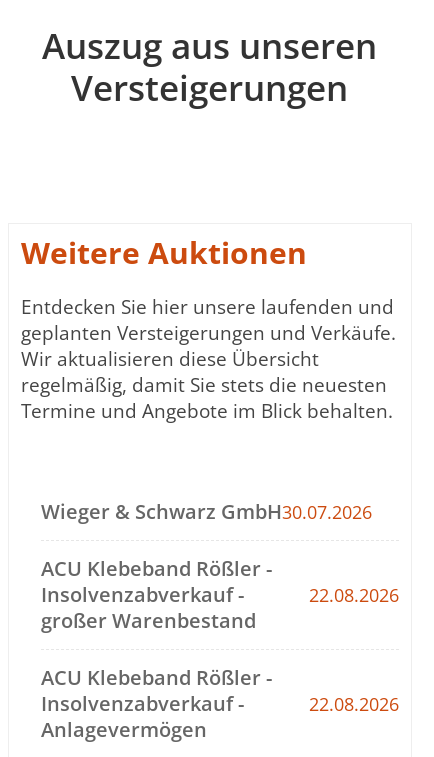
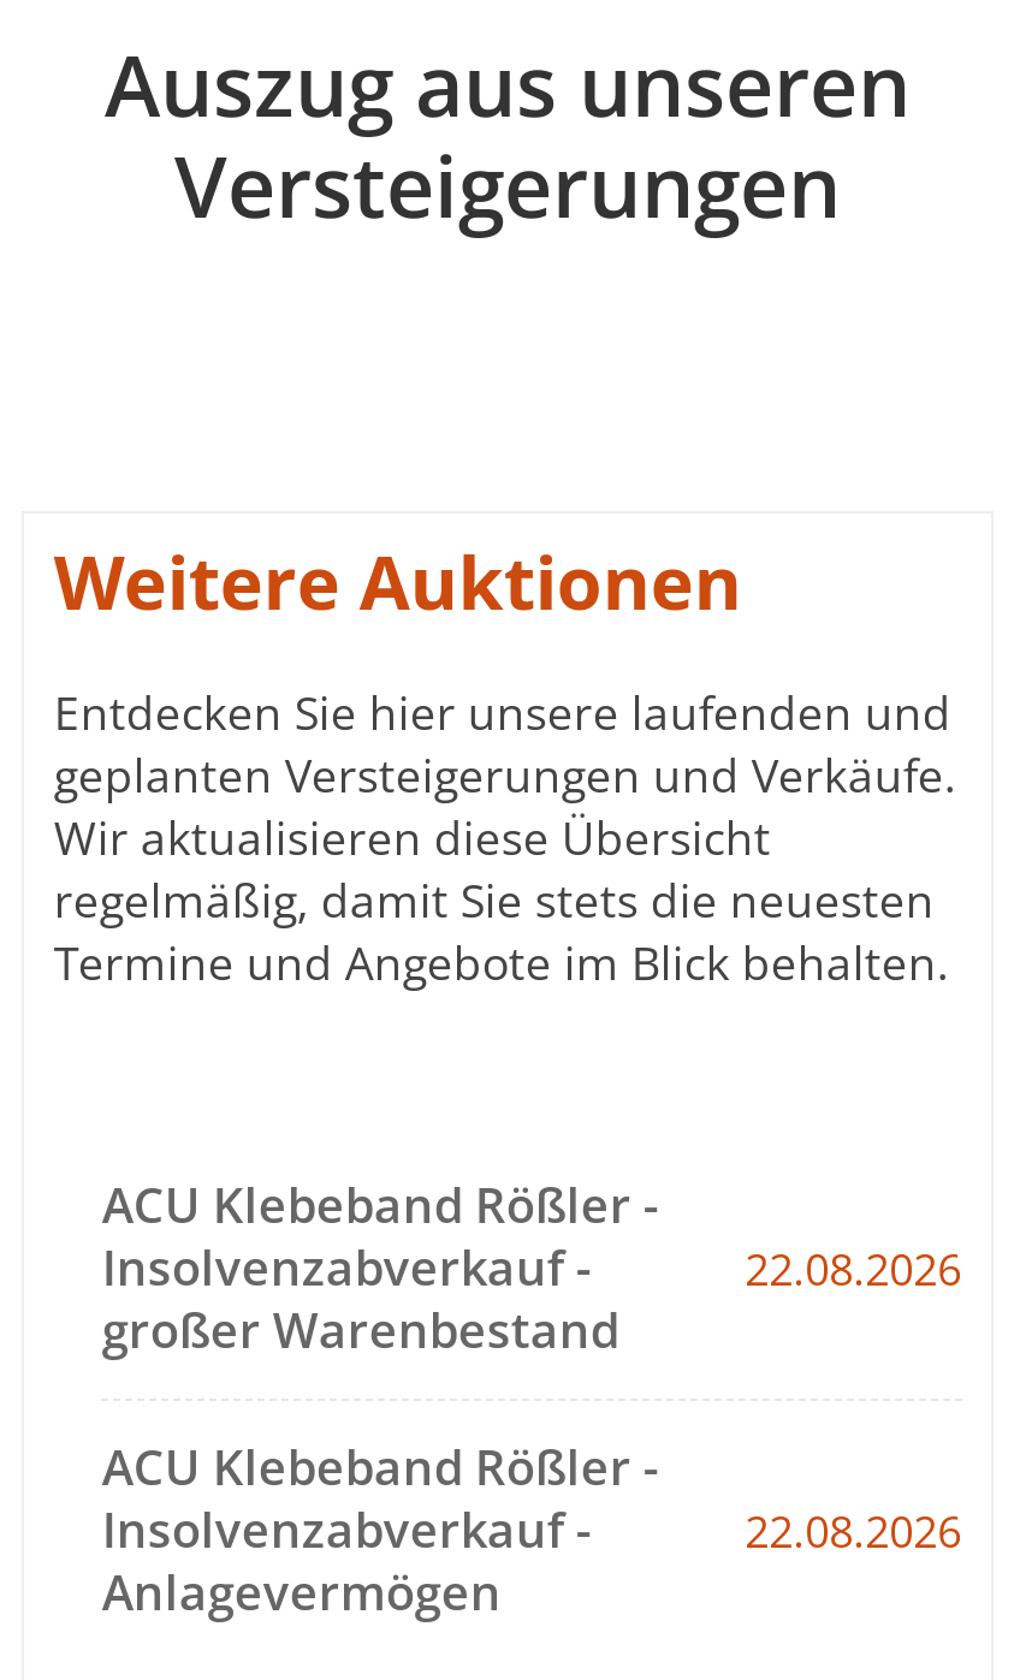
- Wieger & Schwarz GmbH30.07.2026
